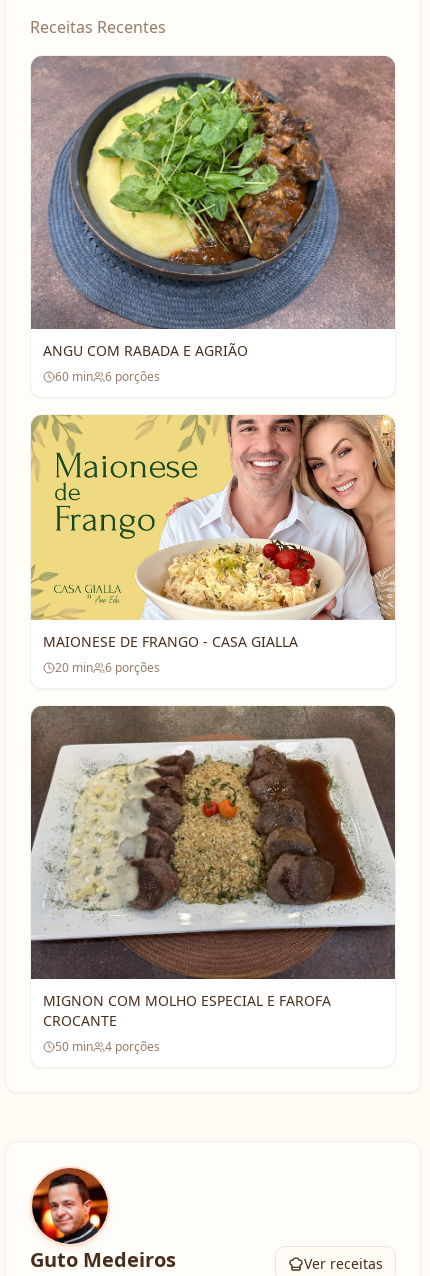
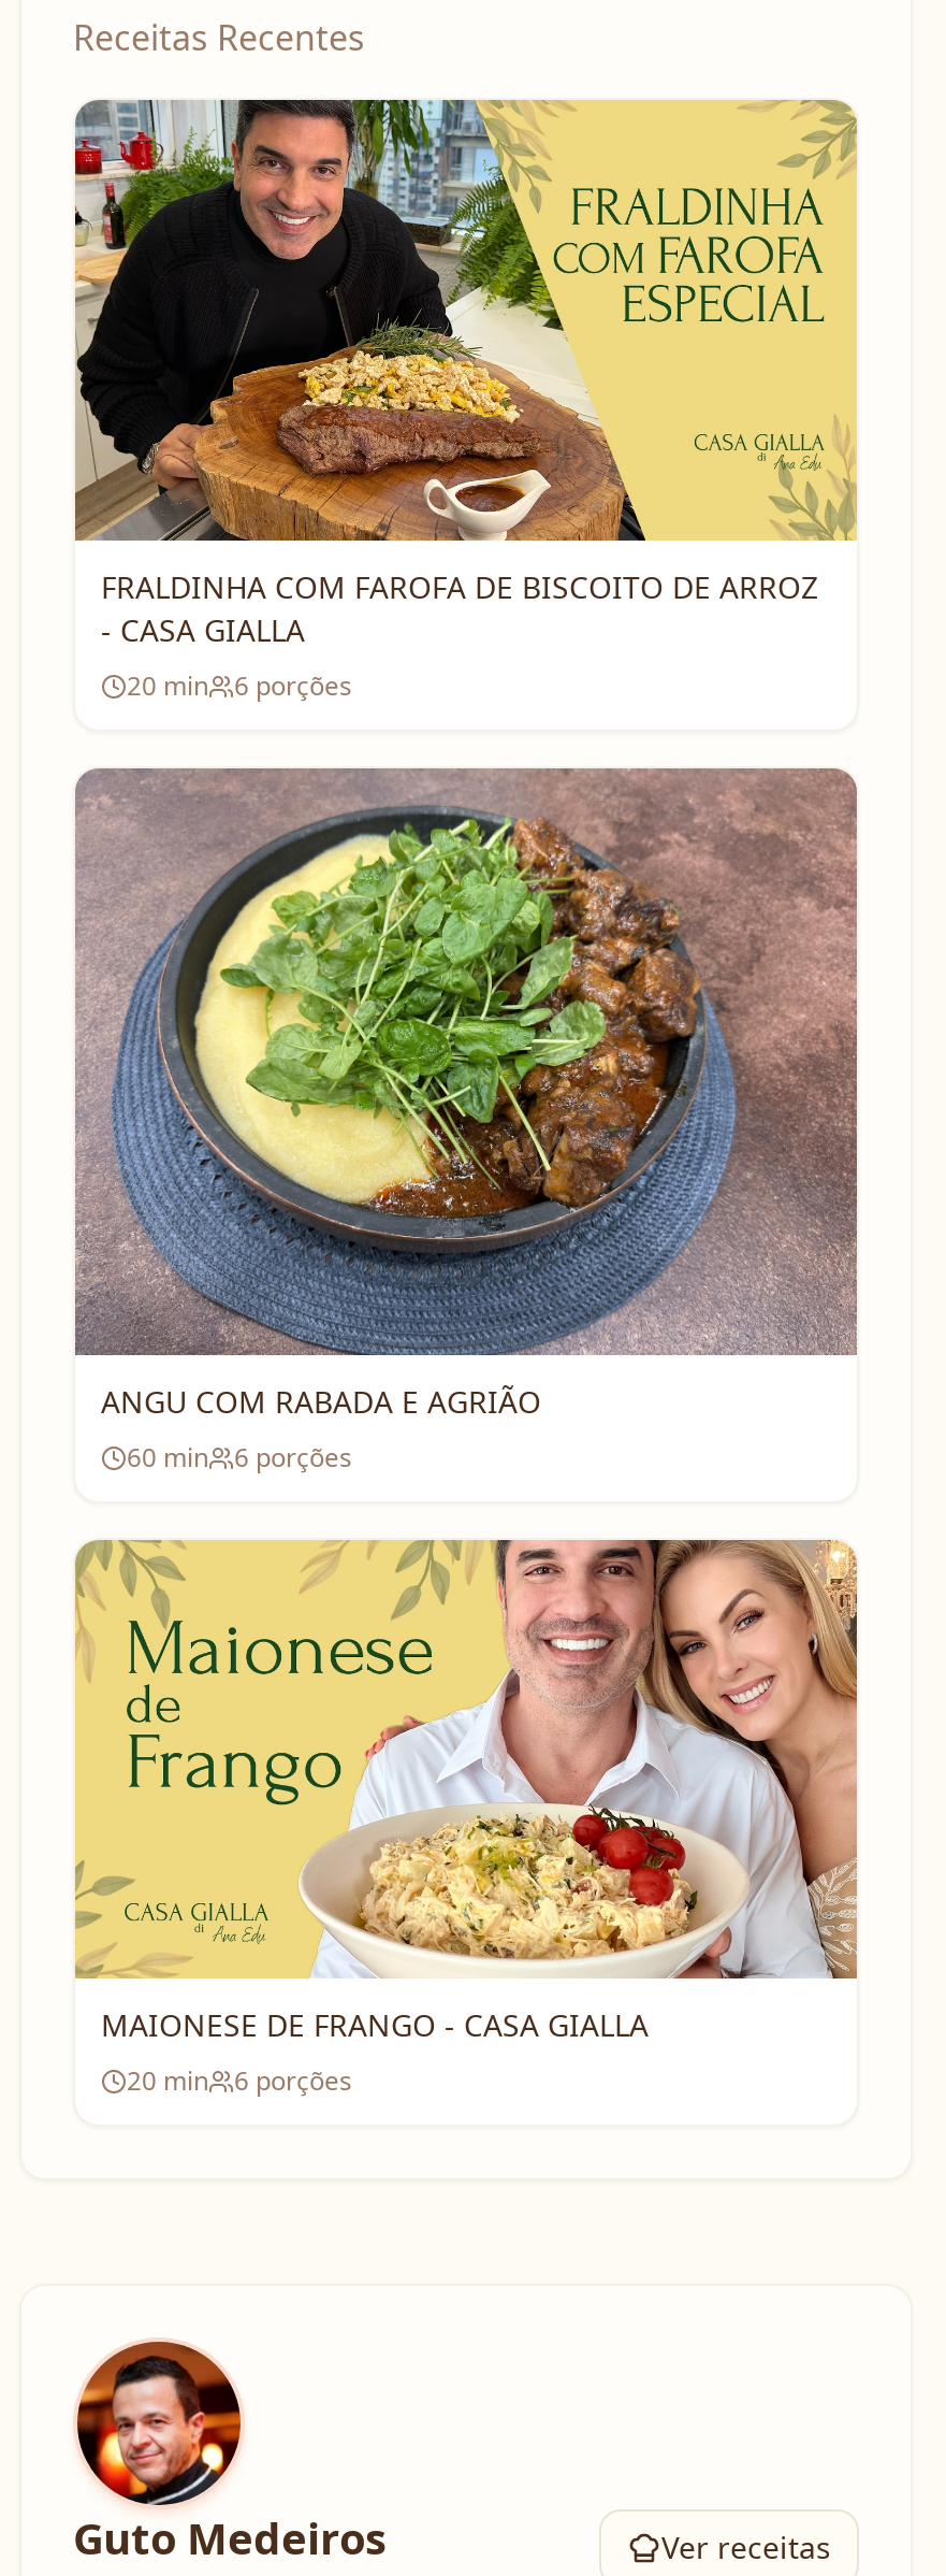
+ [image]
+ FRALDINHA COM FAROFA DE BISCOITO DE ARROZ
+ - CASA GIALLA
+ 20 min
+ 6 porções

moved down: [image] | ANGU COM RABADA E AGRIÃO | 60 min | 6 porções | MAIONESE DE FRANGO - CASA GIALLA | 20 min | 6 porções

- [image]
- MIGNON COM MOLHO ESPECIAL E FAROFA
- CROCANTE
- 50 min
- 4 porções
